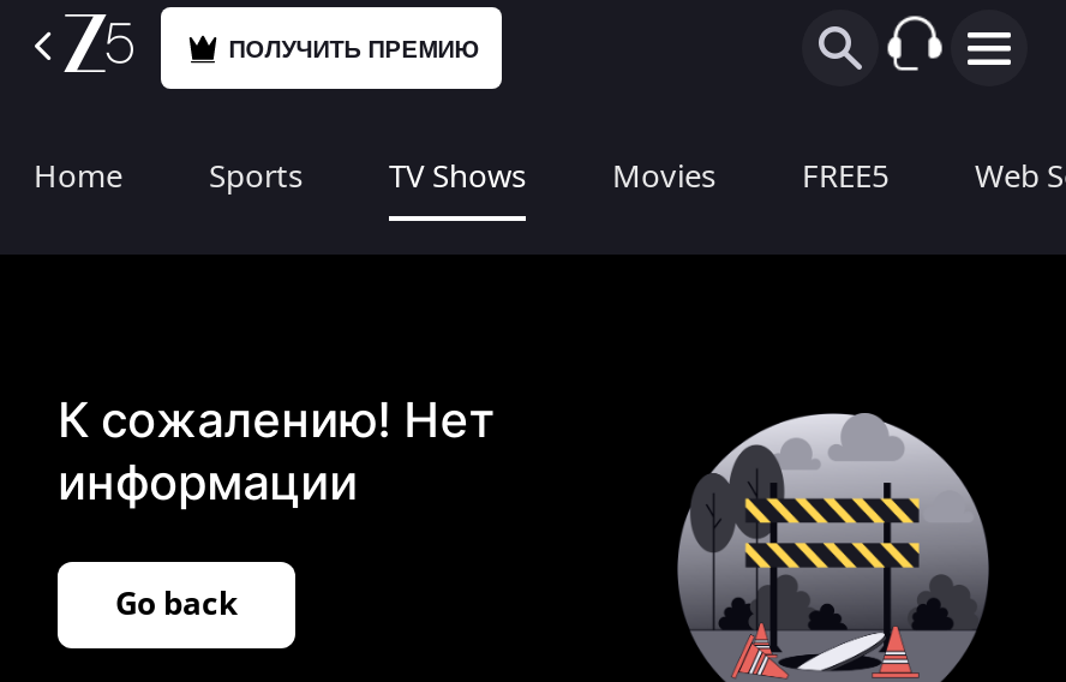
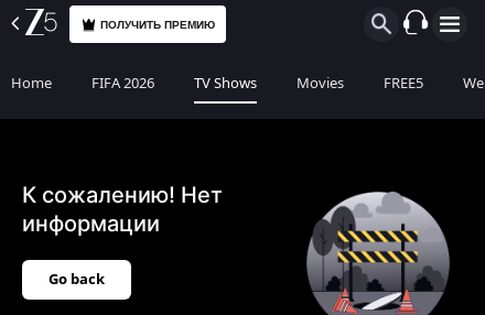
- Sports
+ FIFA 2026
